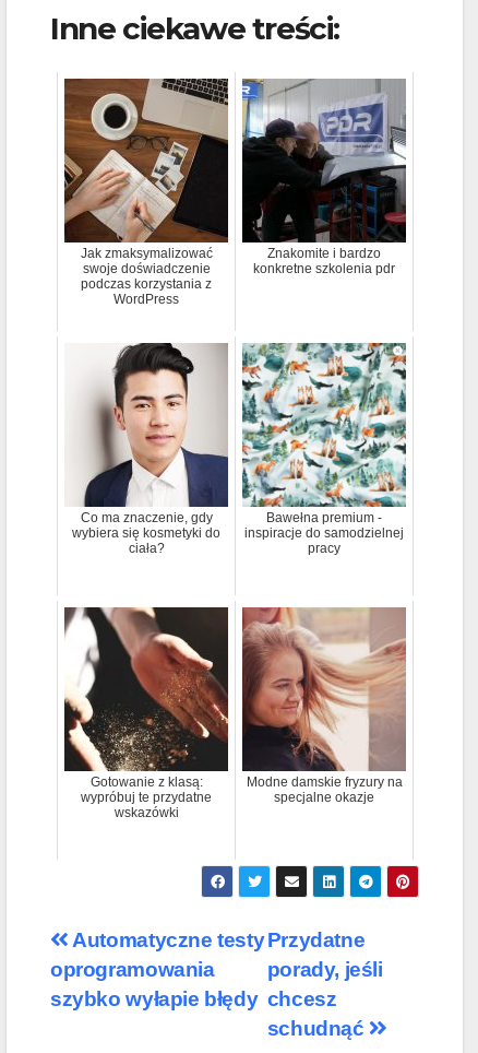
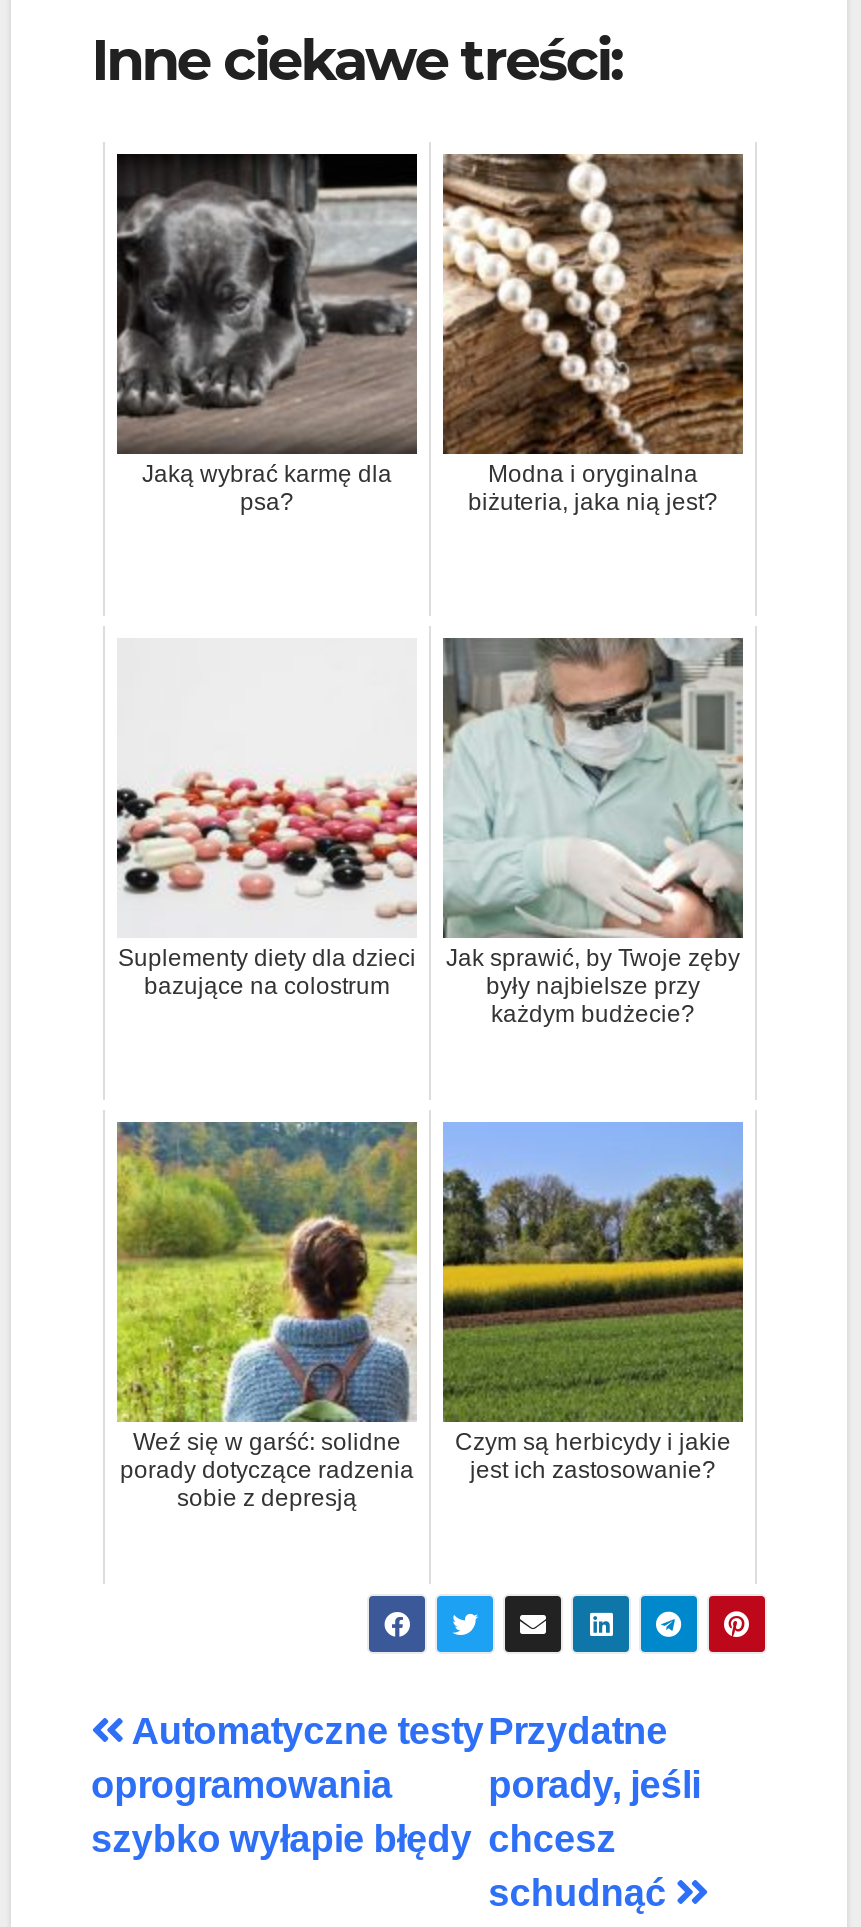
- [image]
- Jak zmaksymalizować
- swoje doświadczenie
- podczas korzystania z
- WordPress
+ [image]
+ Jaką wybrać karmę dla
+ psa?

- [image]
- Znakomite i bardzo
- konkretne szkolenia pdr
+ [image]
+ Modna i oryginalna
+ biżuteria, jaka nią jest?

- [image]
- Co ma znaczenie, gdy
- wybiera się kosmetyki do
- ciała?
+ [image]
+ Suplementy diety dla dzieci
+ bazujące na colostrum

- [image]
- Bawełna premium -
- inspiracje do samodzielnej
- pracy
+ [image]
+ Jak sprawić, by Twoje zęby
+ były najbielsze przy
+ każdym budżecie?

- [image]
- Gotowanie z klasą:
- wypróbuj te przydatne
- wskazówki
+ [image]
+ Weź się w garść: solidne
+ porady dotyczące radzenia
+ sobie z depresją

- [image]
- Modne damskie fryzury na
- specjalne okazje
+ [image]
+ Czym są herbicydy i jakie
+ jest ich zastosowanie?
